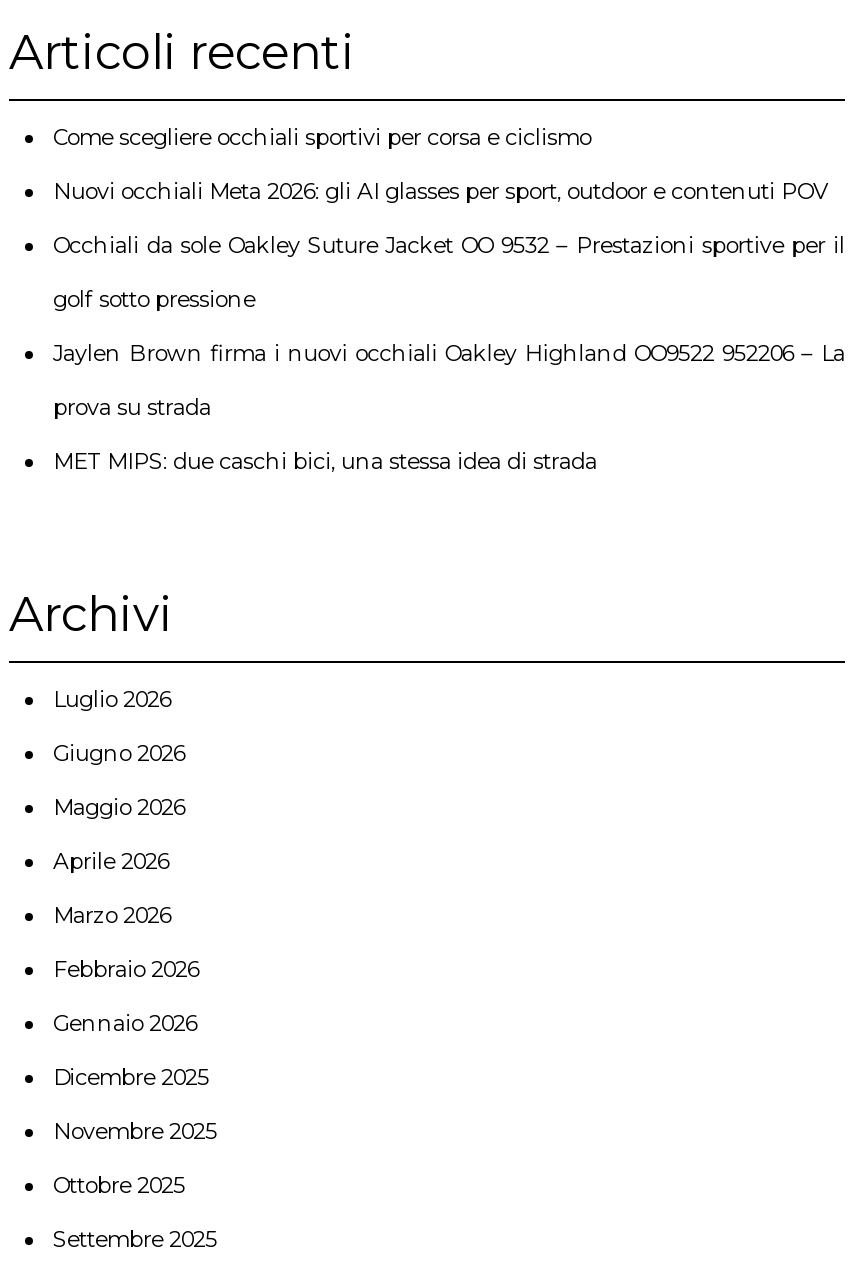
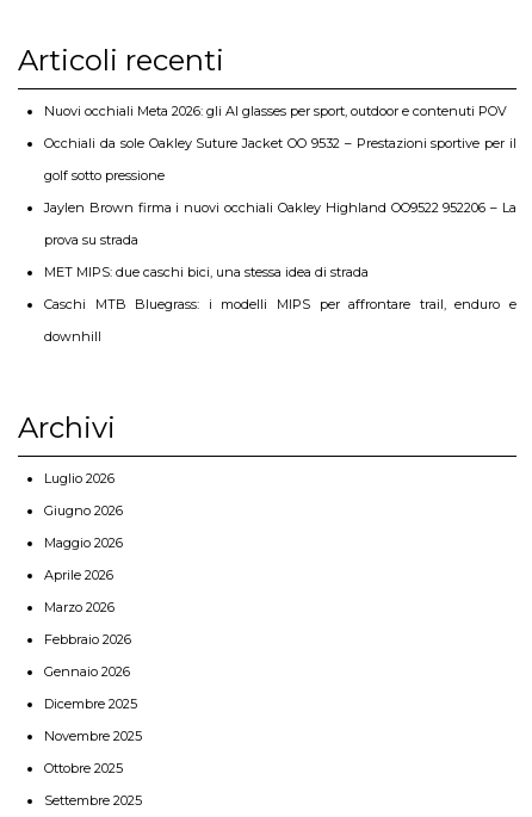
- Come scegliere occhiali sportivi per corsa e ciclismo

moved up: Nuovi occhiali Meta 2026: gli AI glasses per sport, outdoor e contenuti POV | Occhiali da sole Oakley Suture Jacket OO 9532 – Prestazioni sportive per il | golf sotto pressione | Jaylen Brown firma i nuovi occhiali Oakley Highland OO9522 952206 – La | prova su strada | MET MIPS: due caschi bici, una stessa idea di strada

+ Caschi MTB Bluegrass: i modelli MIPS per affrontare trail, enduro e
+ downhill
